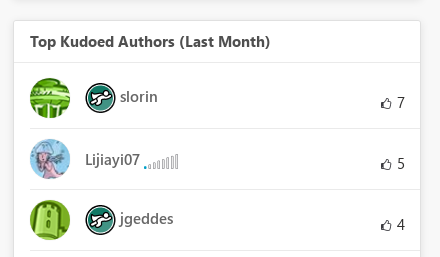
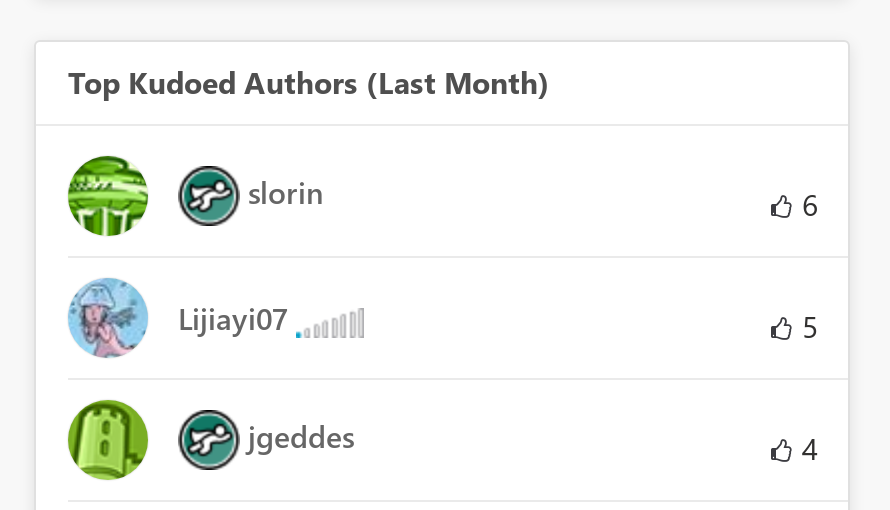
- 7
+ 6
